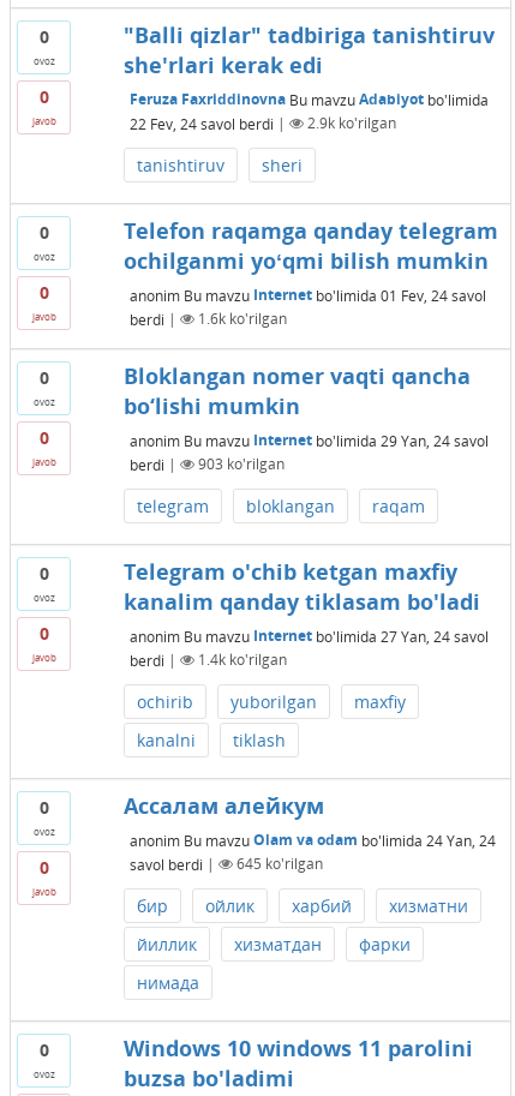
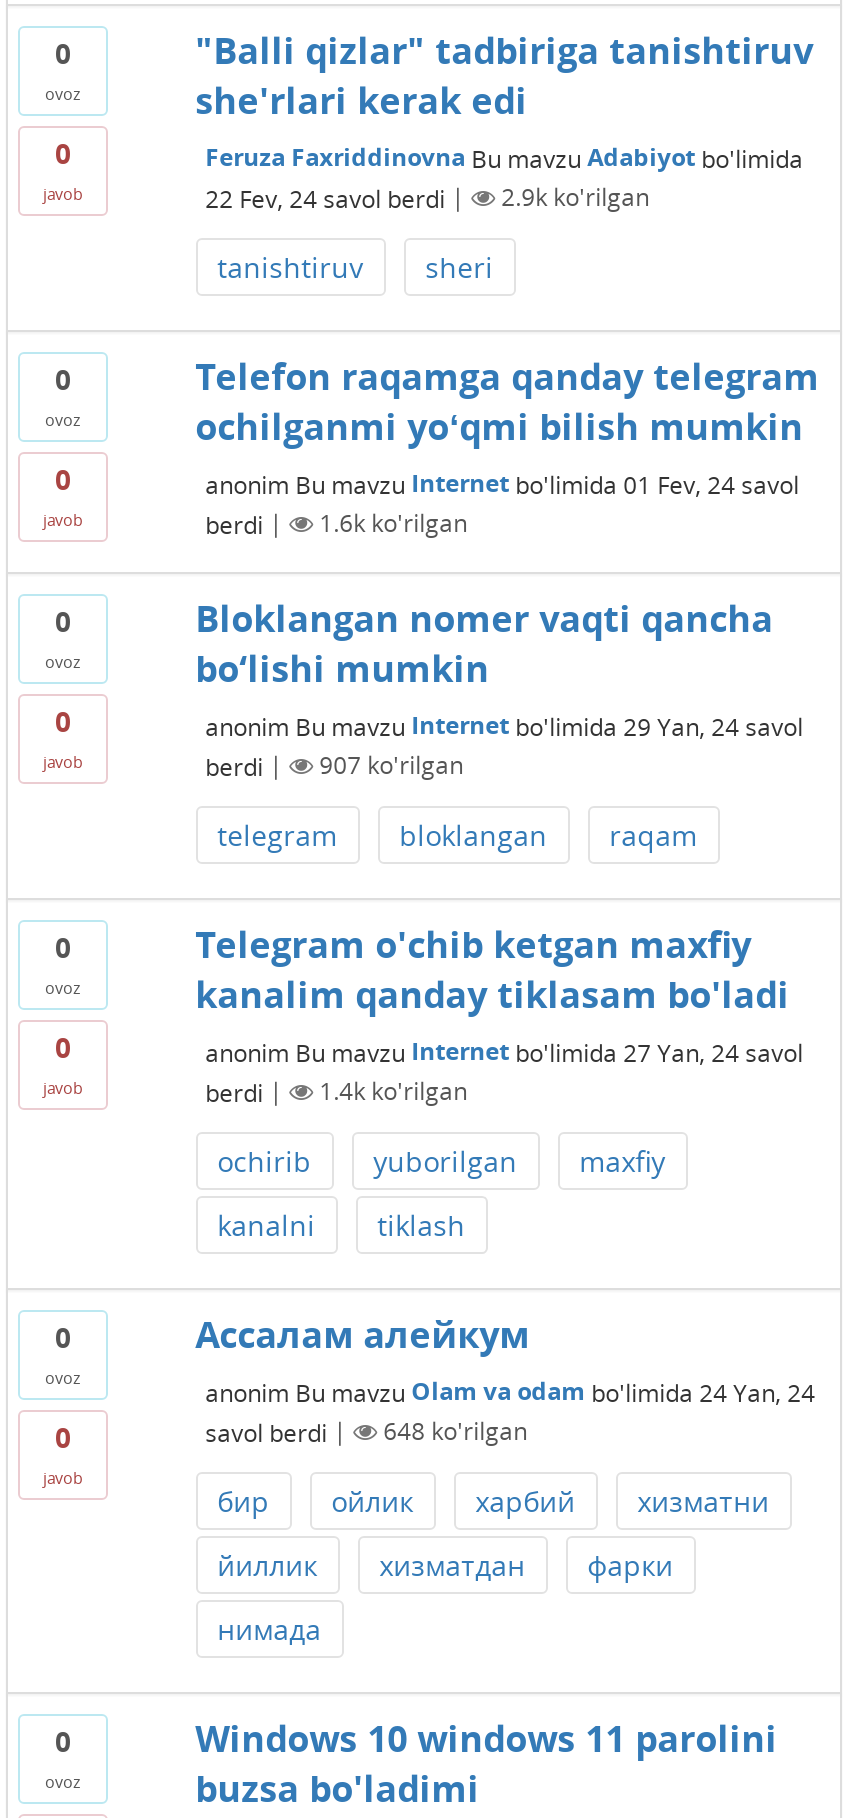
- 903 ko'rilgan
+ 907 ko'rilgan

- 645 ko'rilgan
+ 648 ko'rilgan
